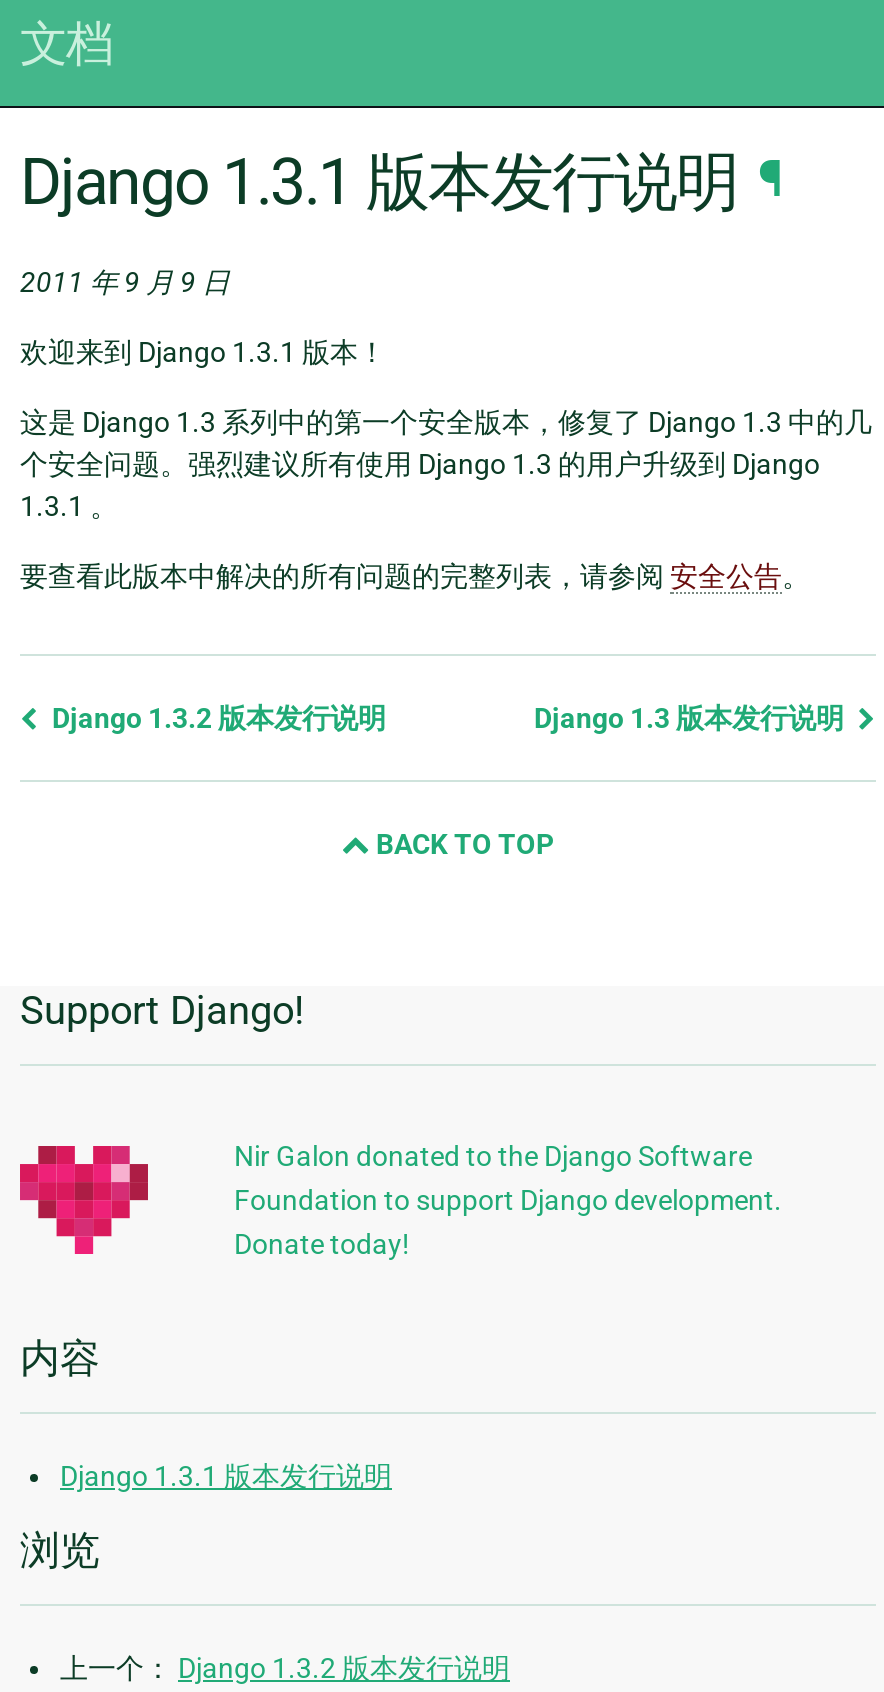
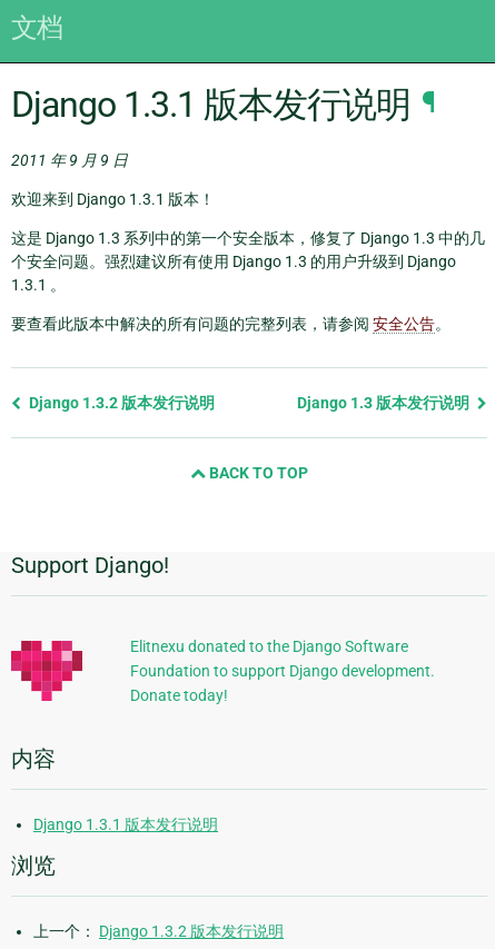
- Nir Galon donated to the Django Software
+ Elitnexu donated to the Django Software
